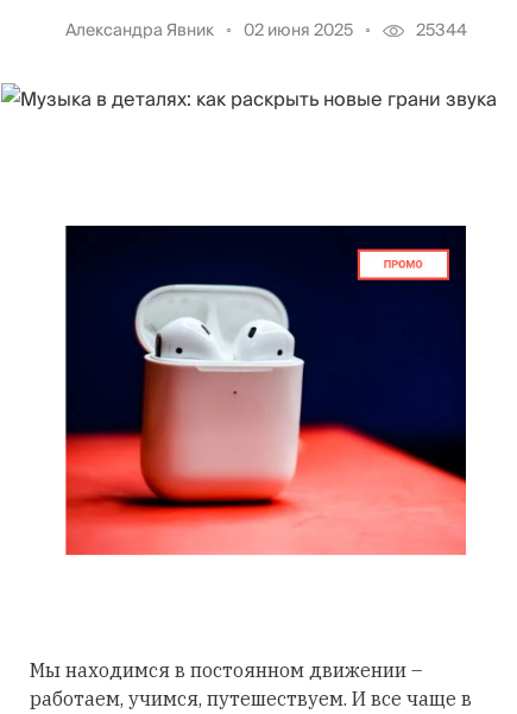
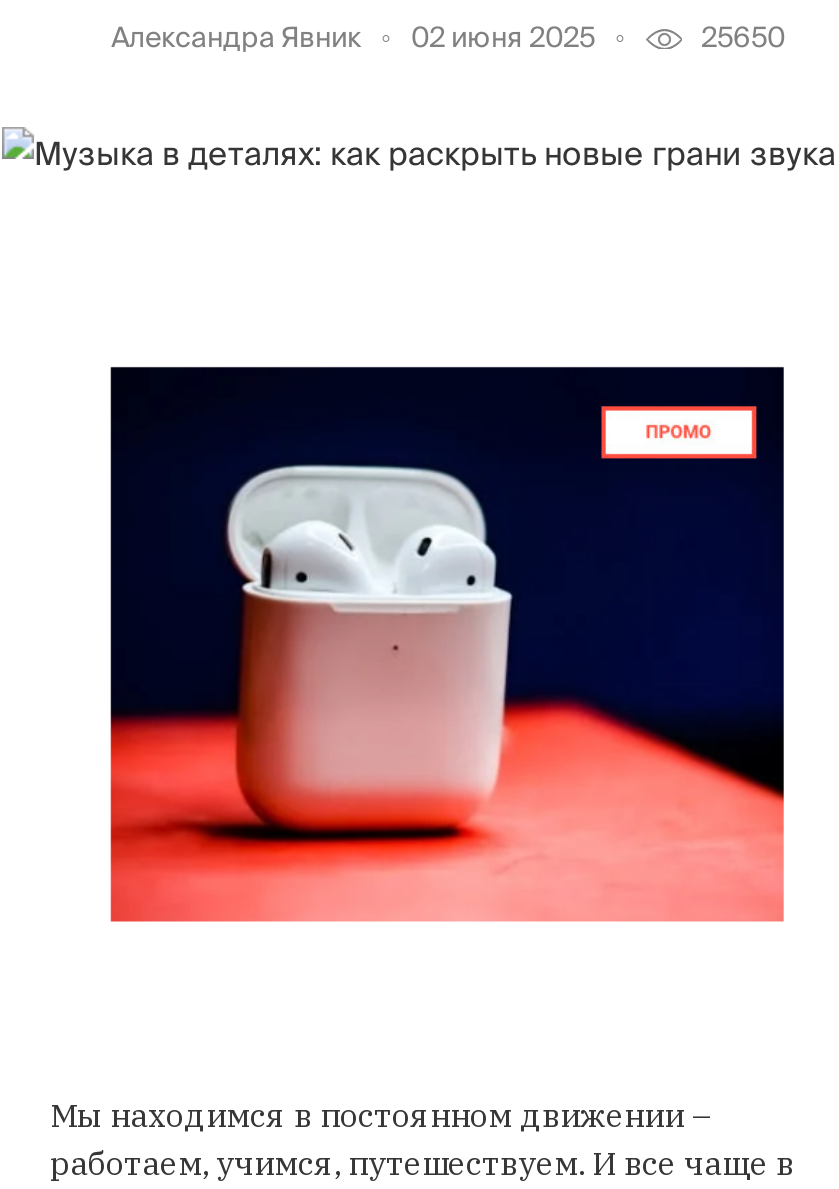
- 25344
+ 25650
